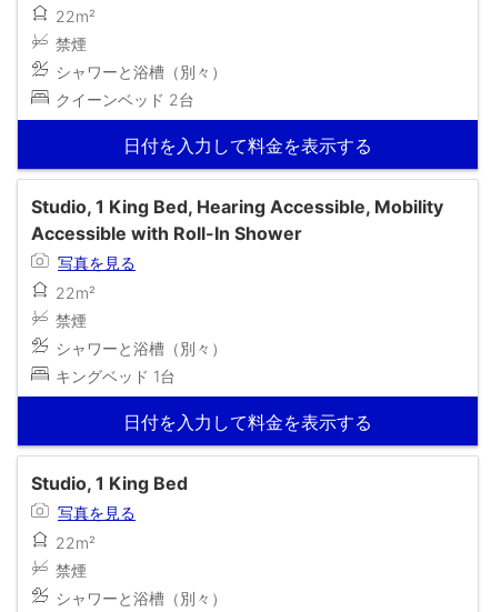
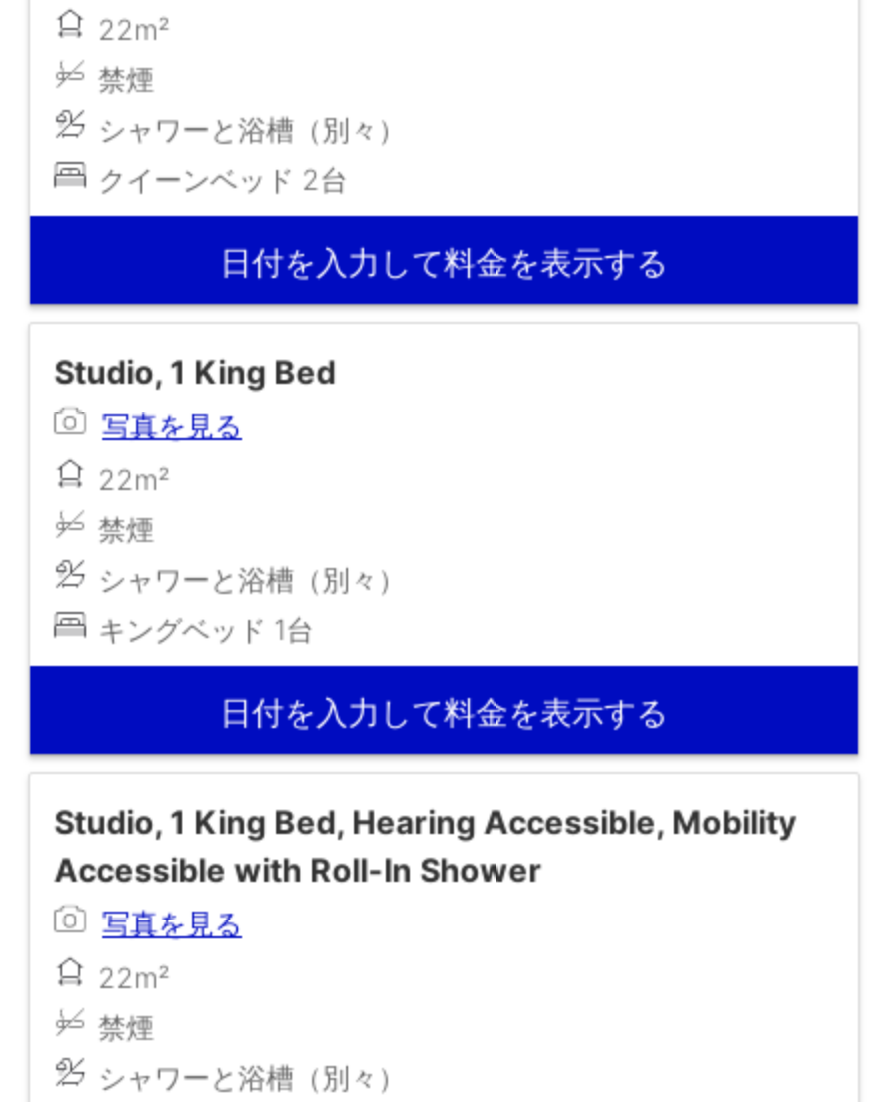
moved down: Studio, 1 King Bed, Hearing Accessible, Mobility | Accessible with Roll-In Shower

moved up: 写真を見る | 禁煙 | シャワーと浴槽（別々） | キングベッド 1台 | 日付を入力して料金を表示する

moved up: Studio, 1 King Bed
